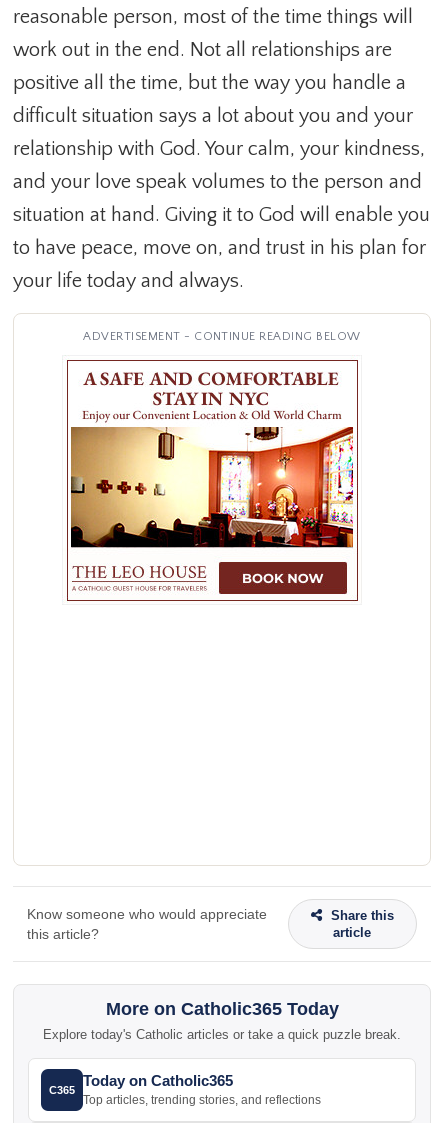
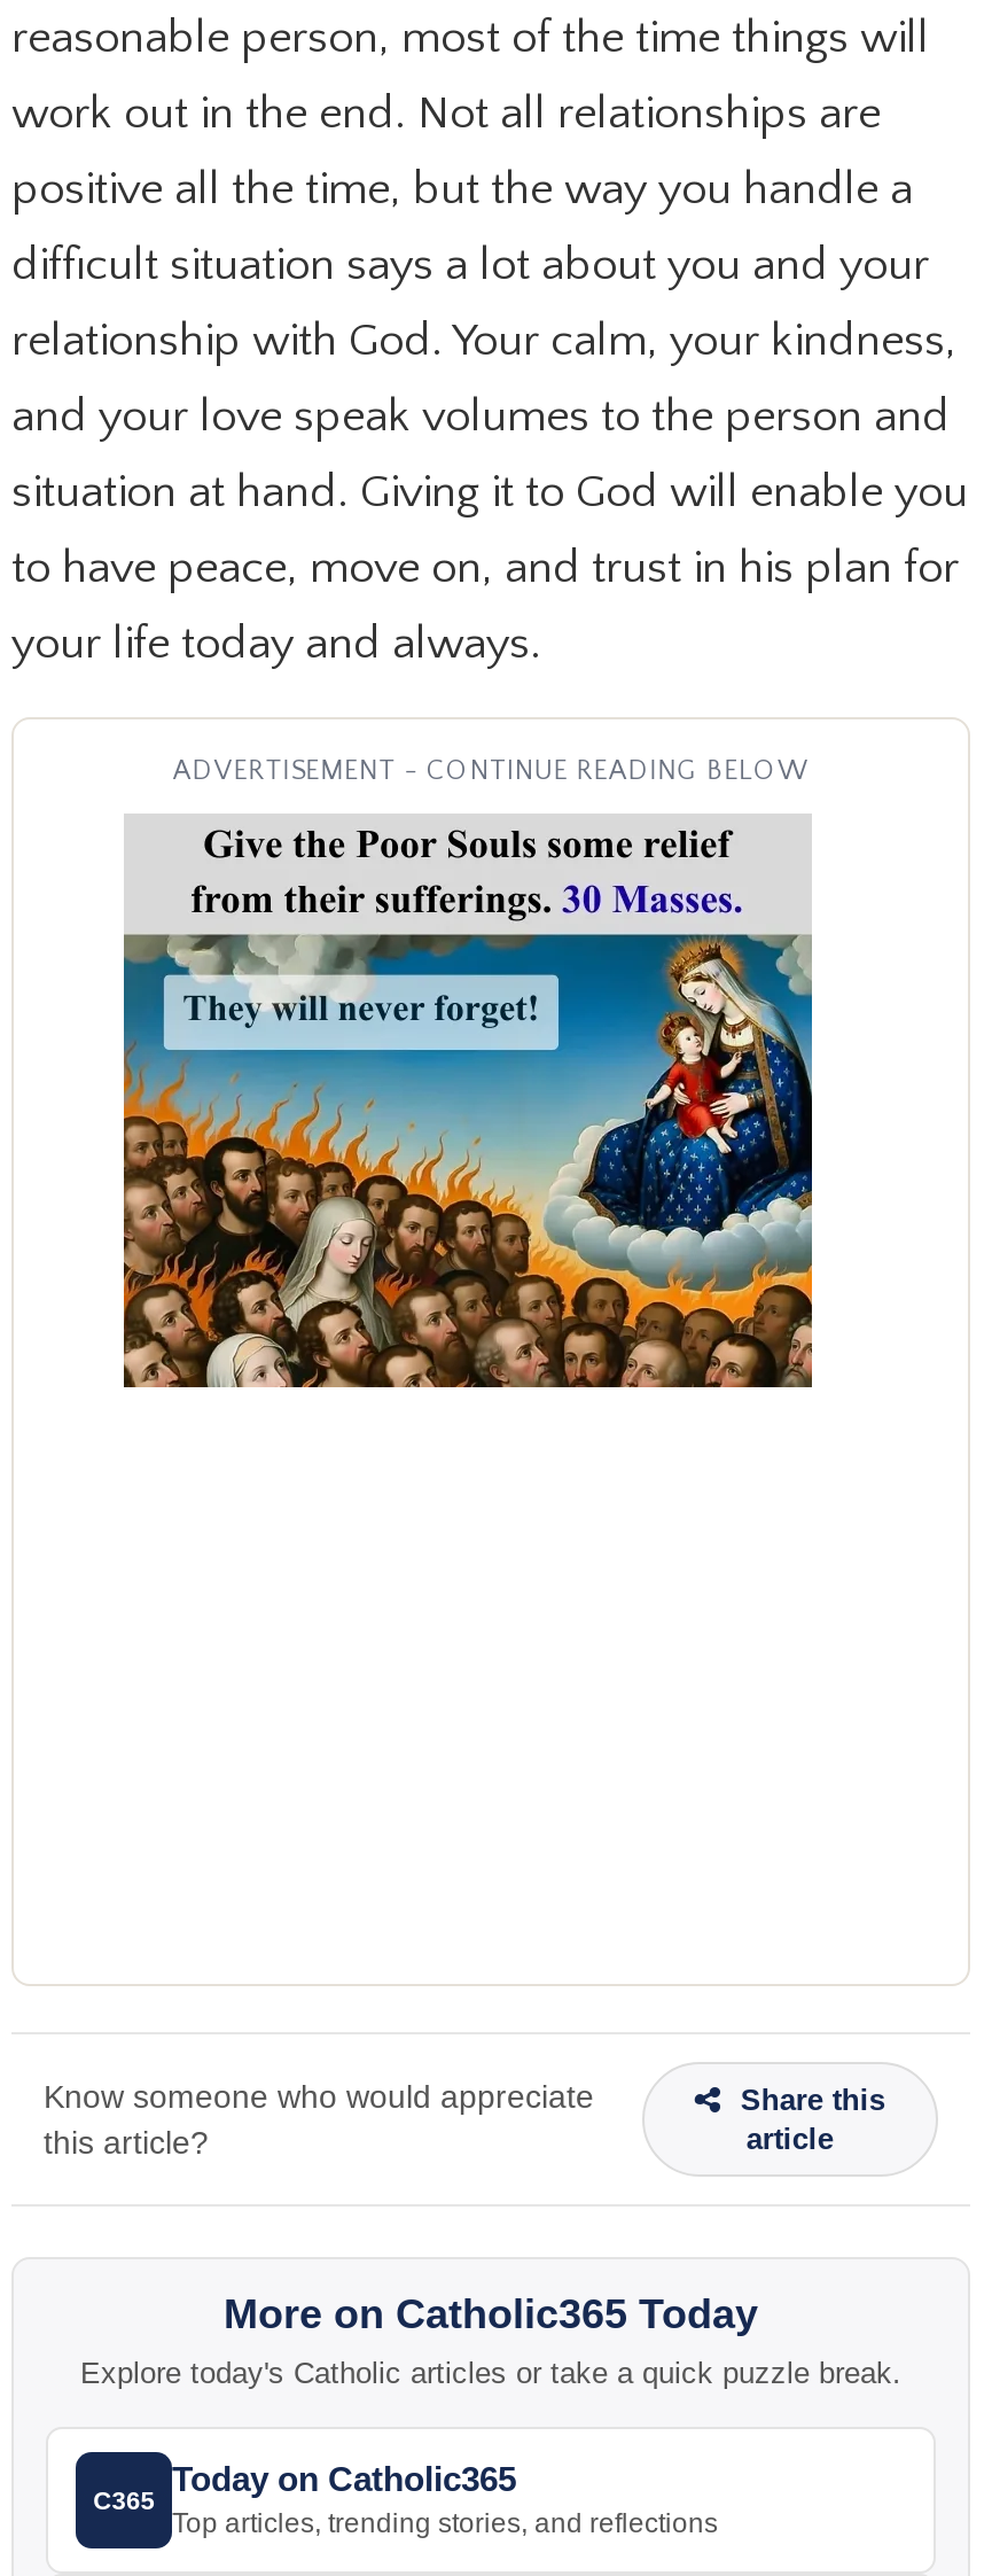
- [image]
+ [image]
